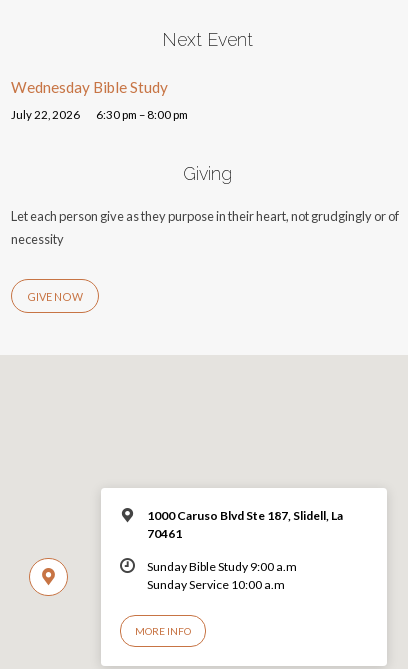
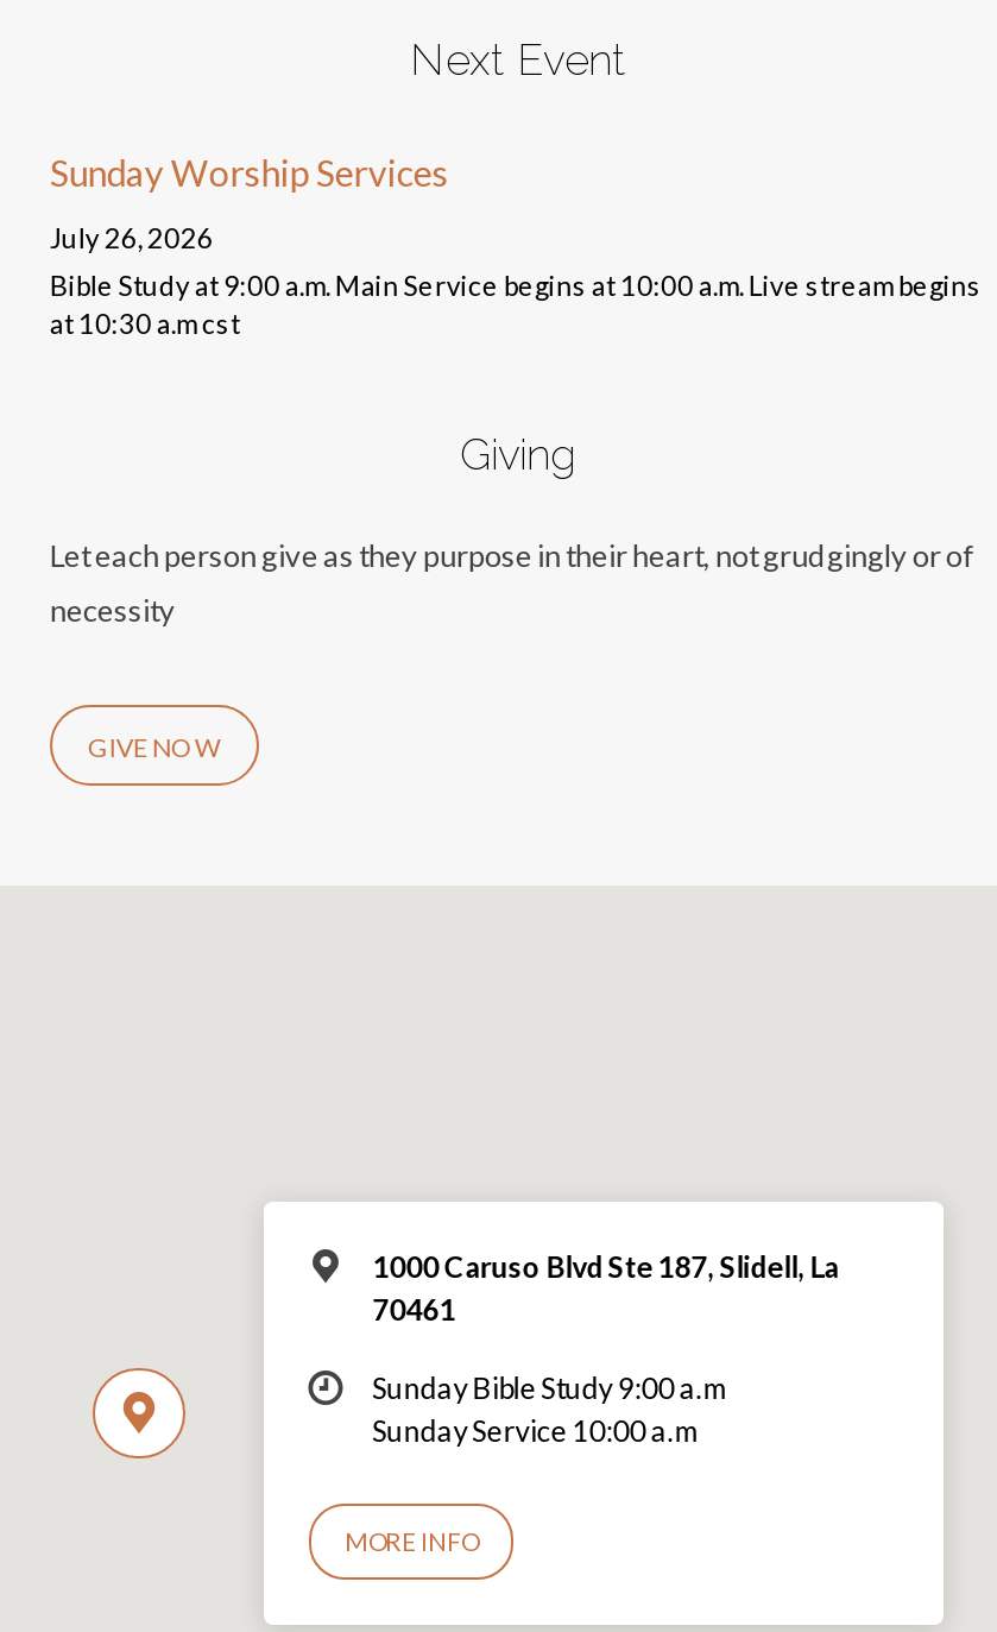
- Wednesday Bible Study
- July 22, 2026
- 6:30 pm – 8:00 pm
+ Sunday Worship Services
+ July 26, 2026
+ Bible Study at 9:00 a.m. Main Service begins at 10:00 a.m. Live stream begins
+ at 10:30 a.m cst
